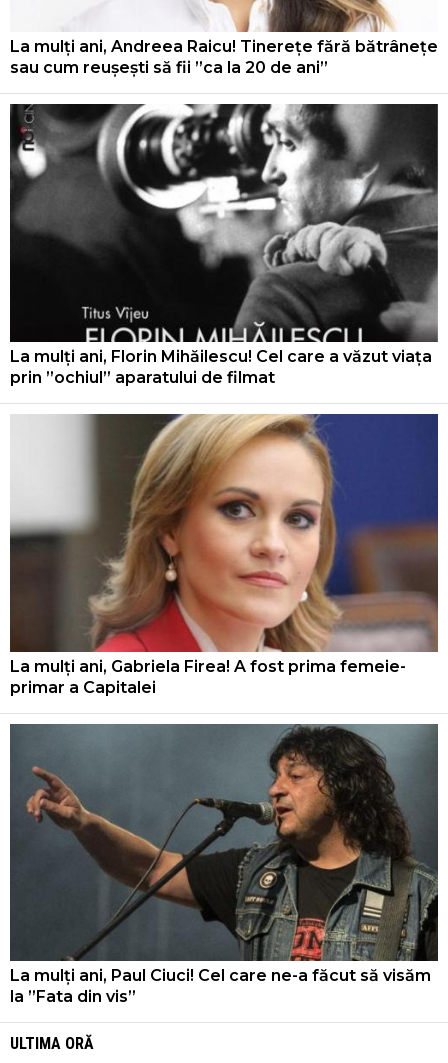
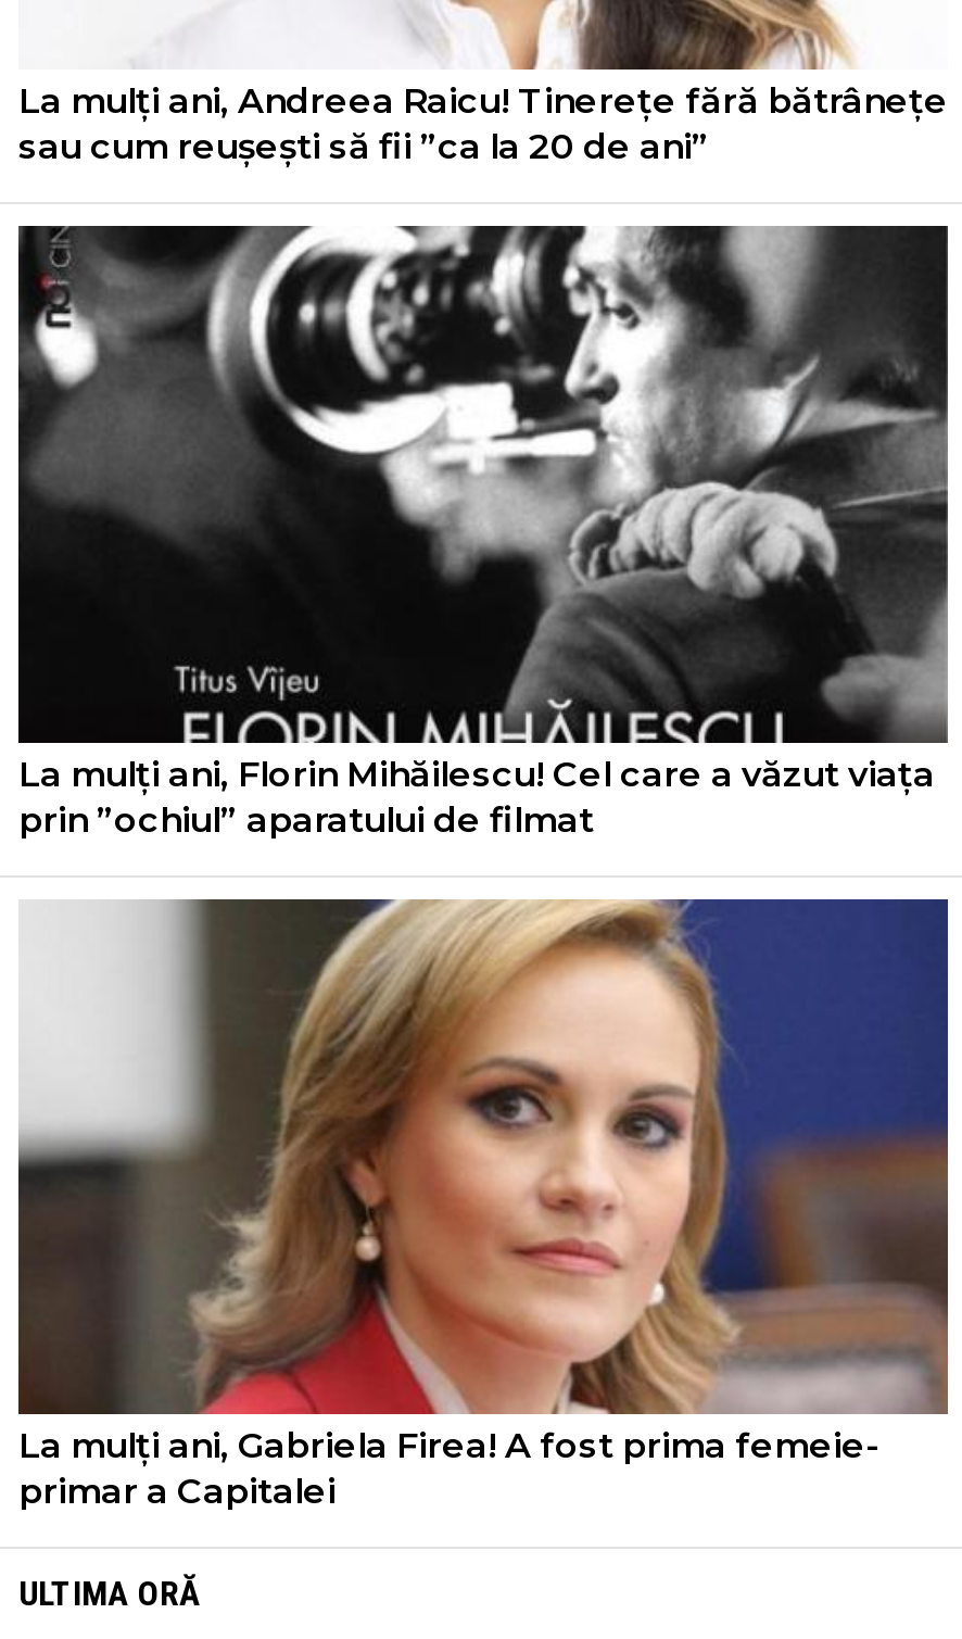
- [image]
- La mulți ani, Paul Ciuci! Cel care ne-a făcut să visăm
- la ”Fata din vis”
